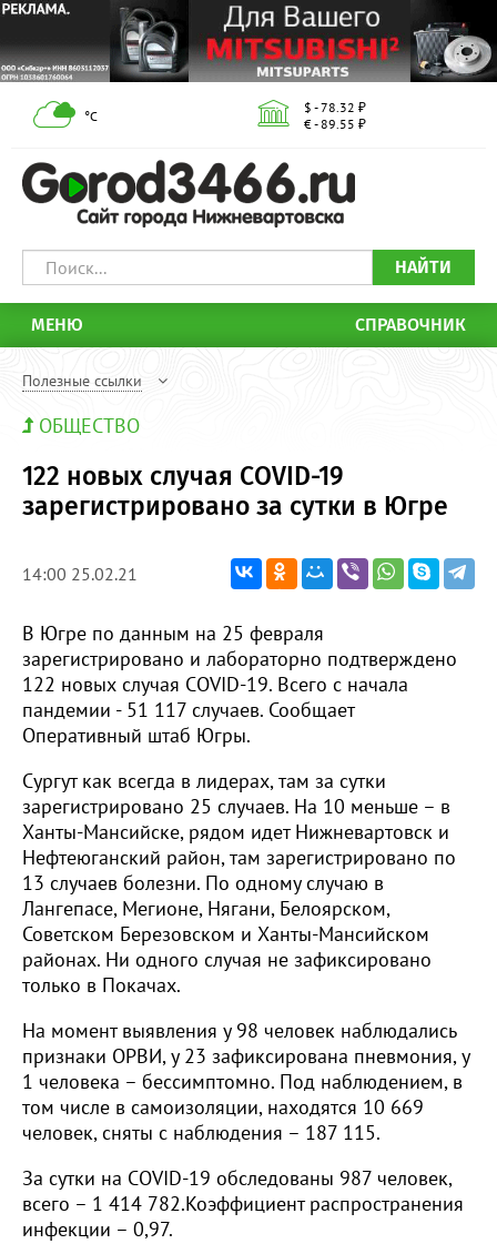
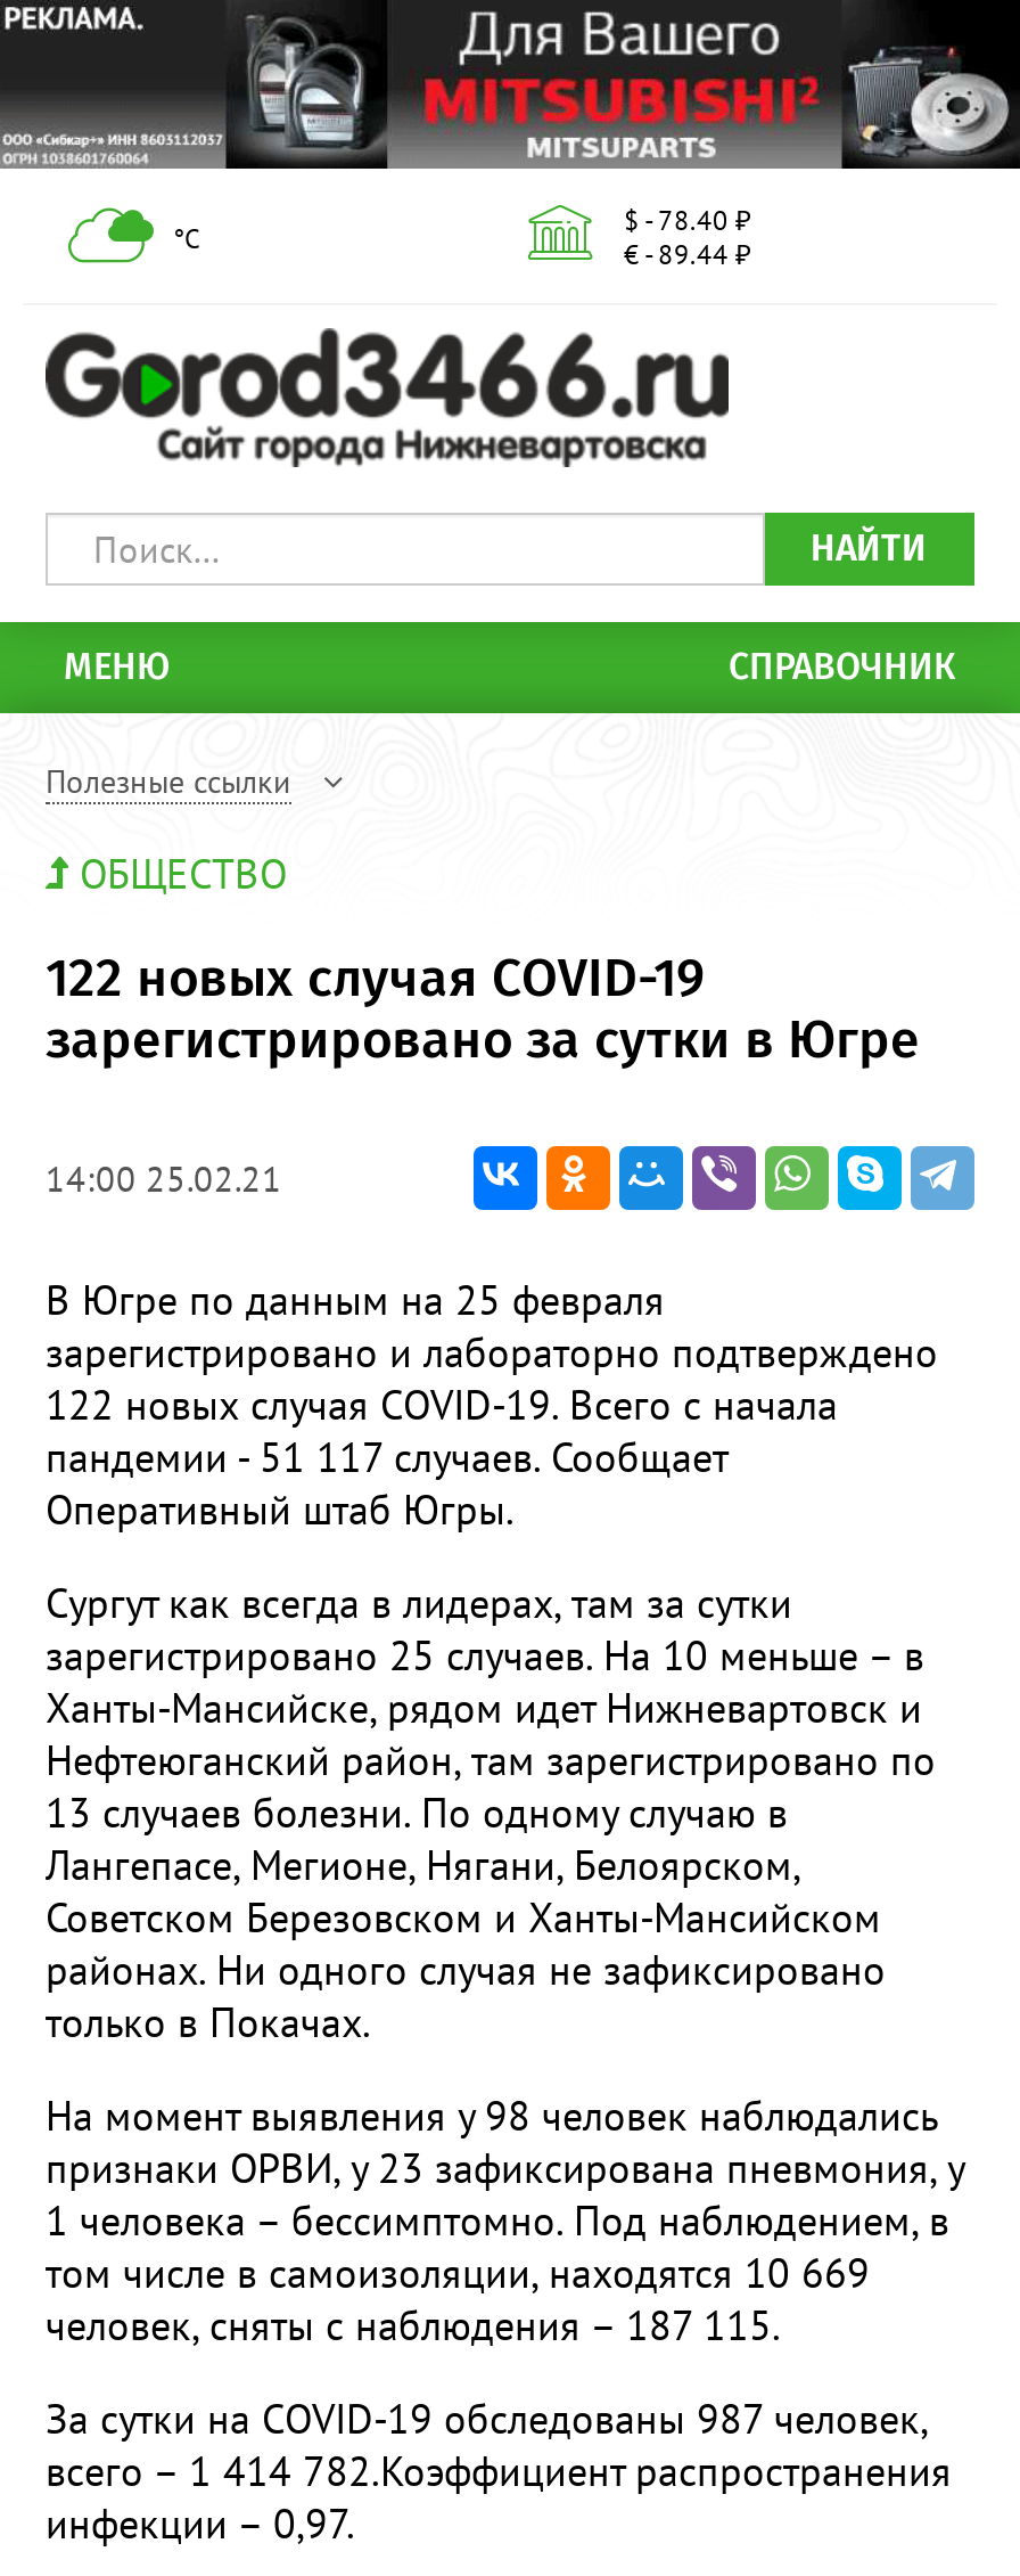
- $ - 78.32 ₽
+ $ - 78.40 ₽

- € - 89.55 ₽
+ € - 89.44 ₽
